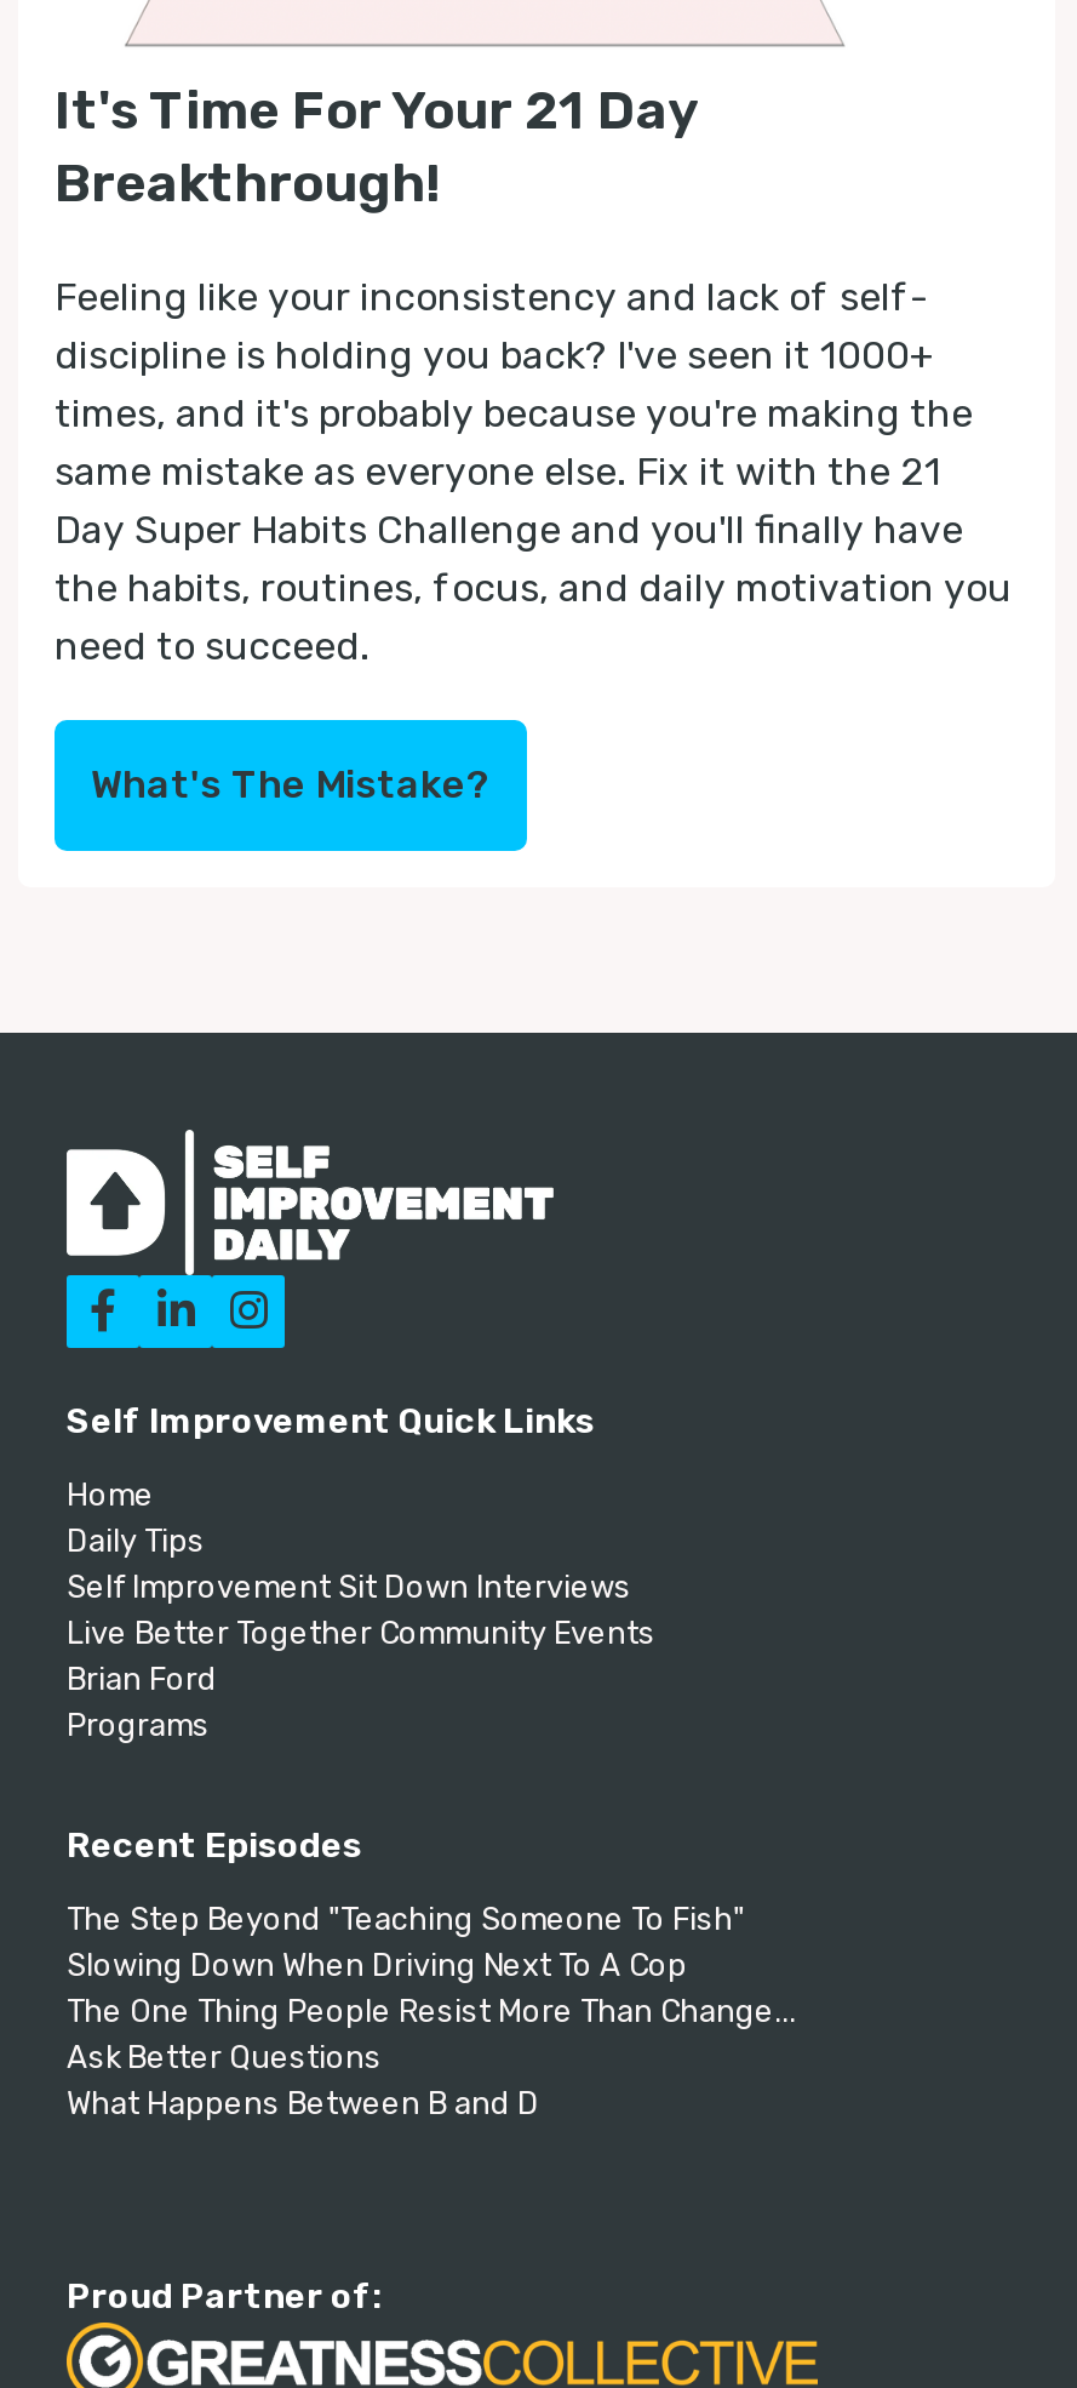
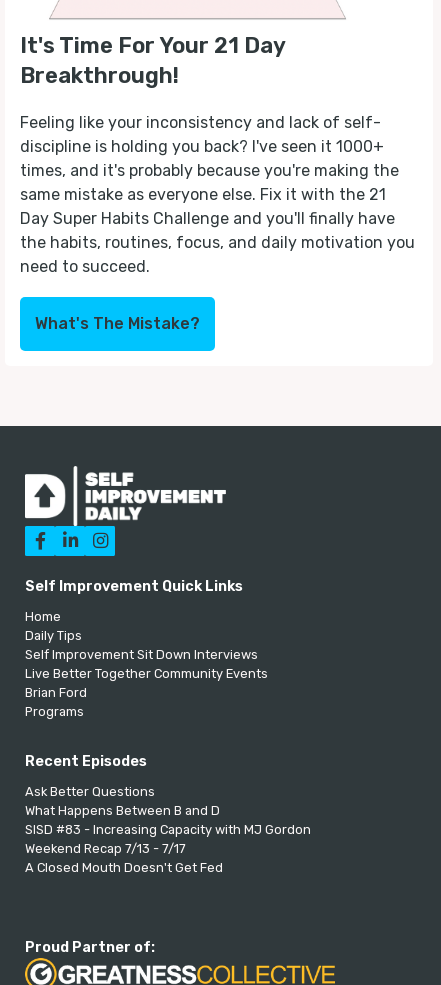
- The Step Beyond "Teaching Someone To Fish"
- Slowing Down When Driving Next To A Cop
- The One Thing People Resist More Than Change...

moved up: Ask Better Questions | What Happens Between B and D

+ SISD #83 - Increasing Capacity with MJ Gordon
+ Weekend Recap 7/13 - 7/17
+ A Closed Mouth Doesn't Get Fed
